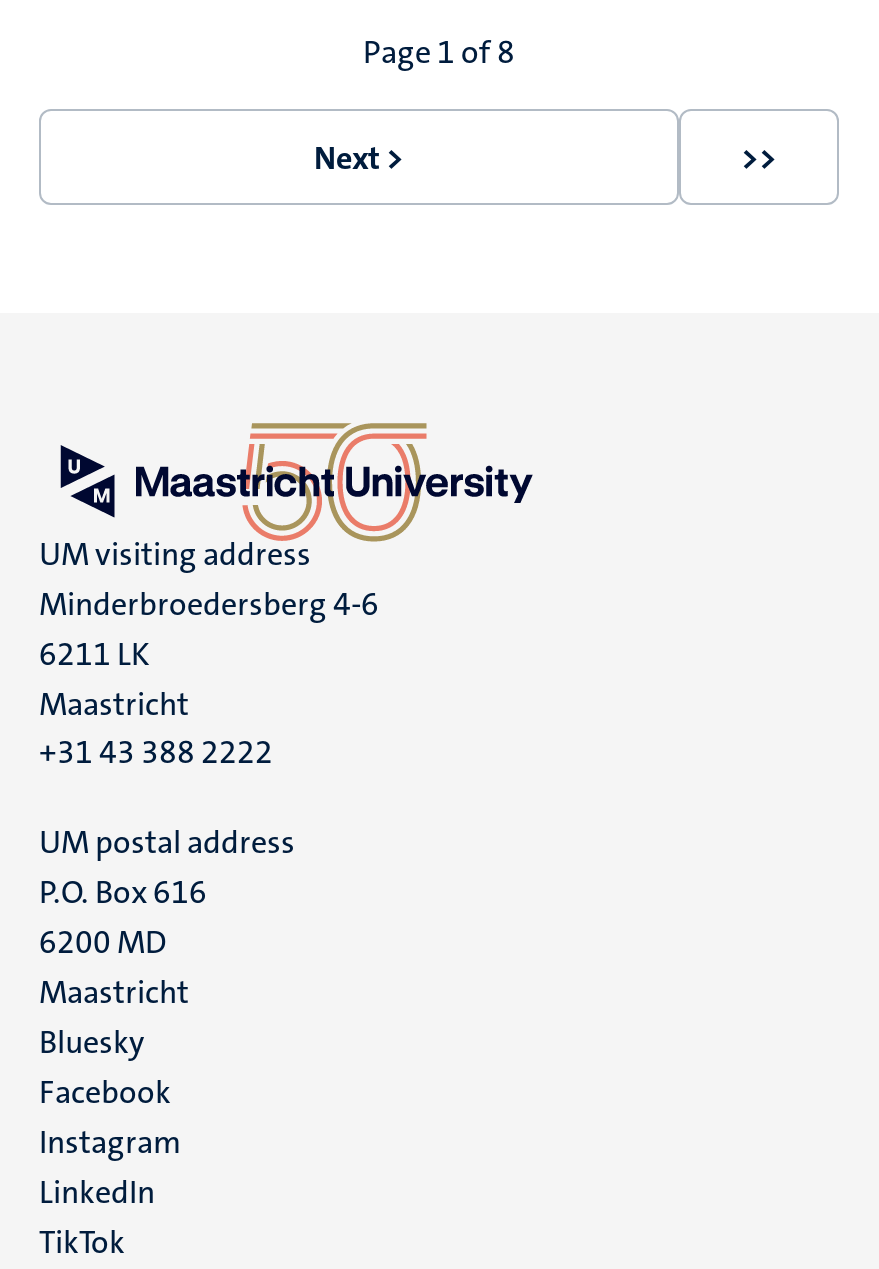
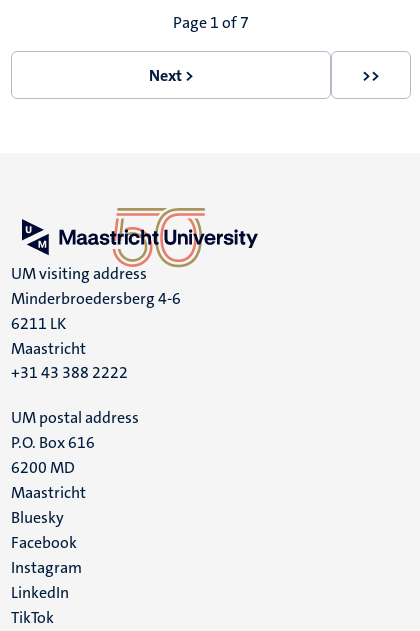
- Page 1 of 8
+ Page 1 of 7
